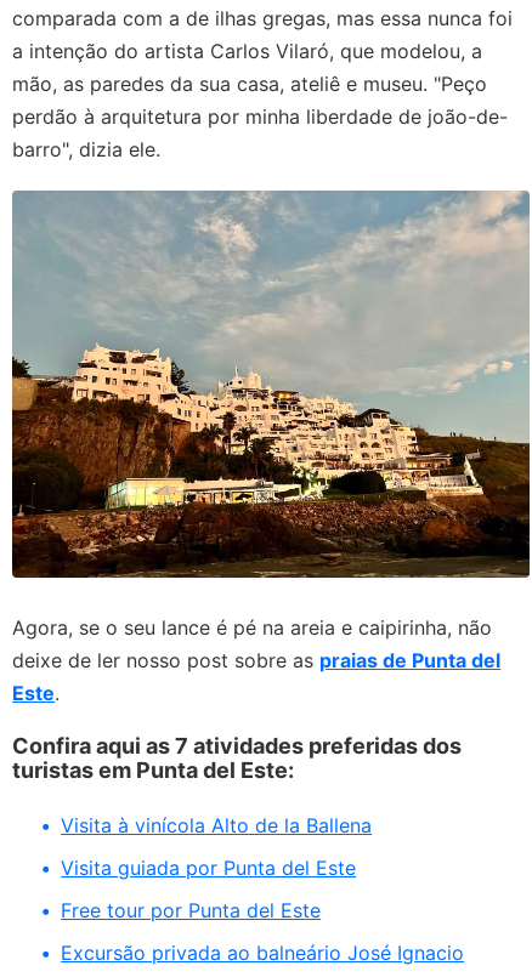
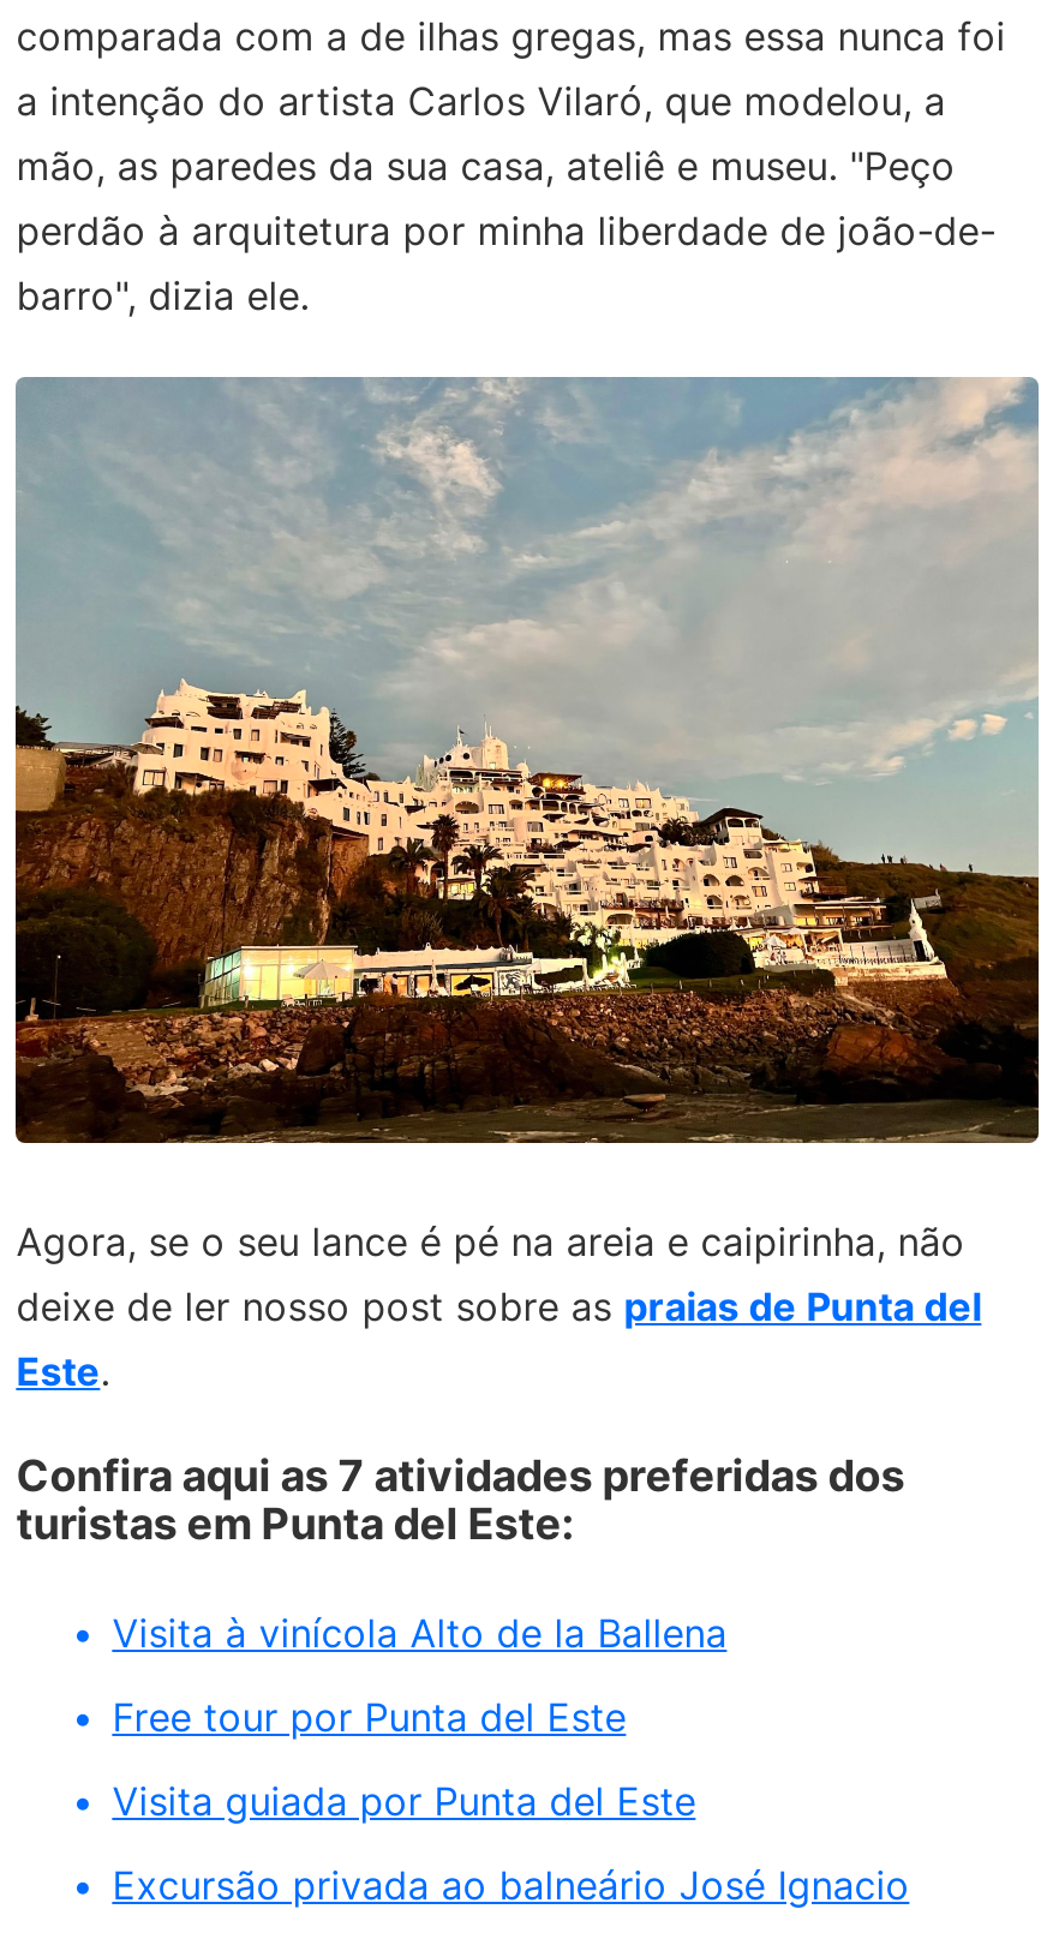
moved down: Visita guiada por Punta del Este

moved up: Free tour por Punta del Este
